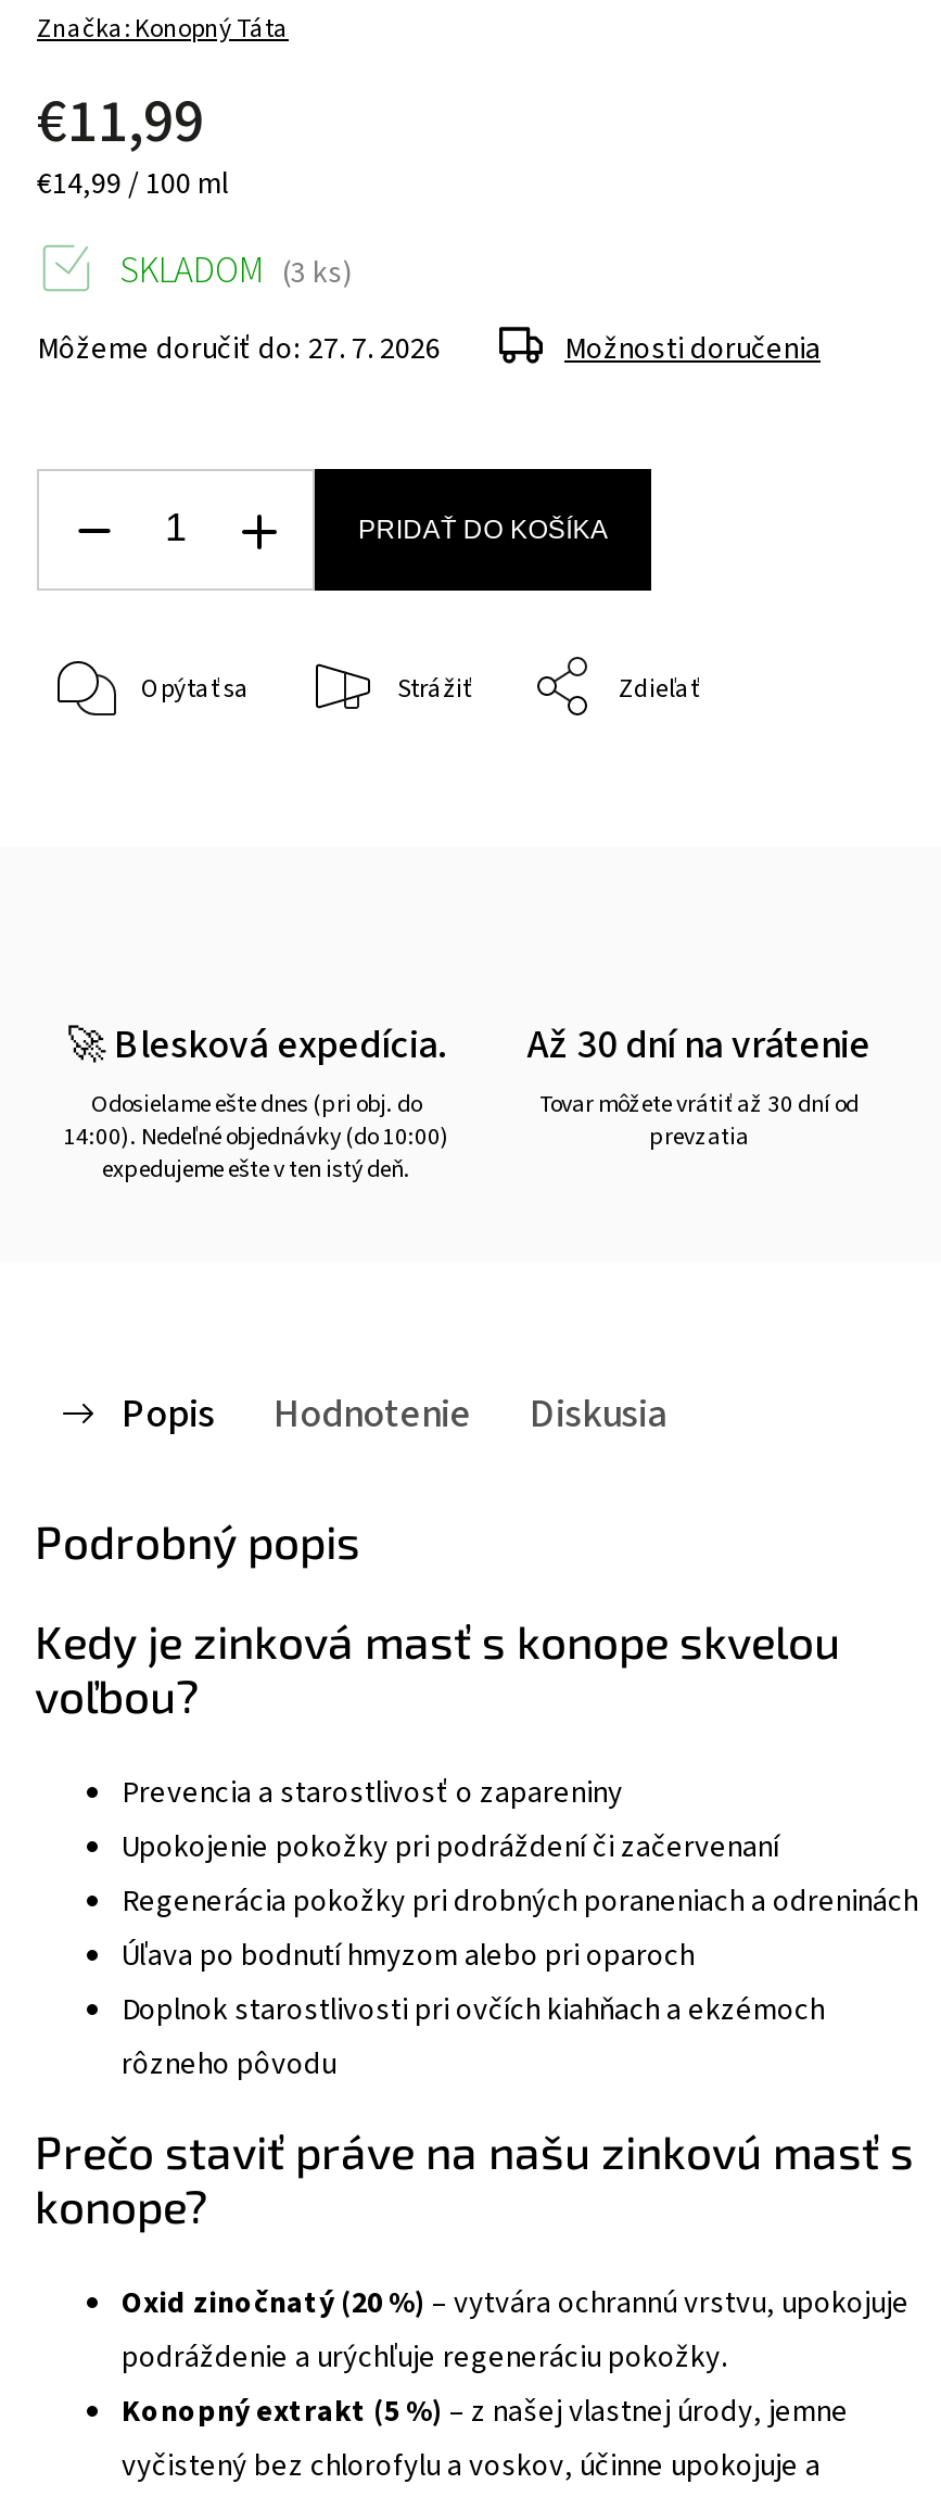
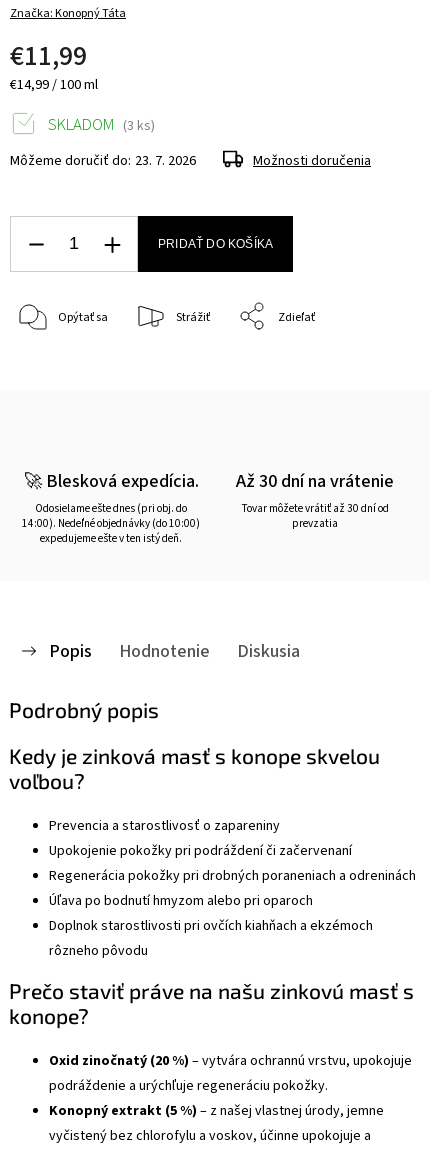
- Môžeme doručiť do: 27. 7. 2026
+ Môžeme doručiť do: 23. 7. 2026
